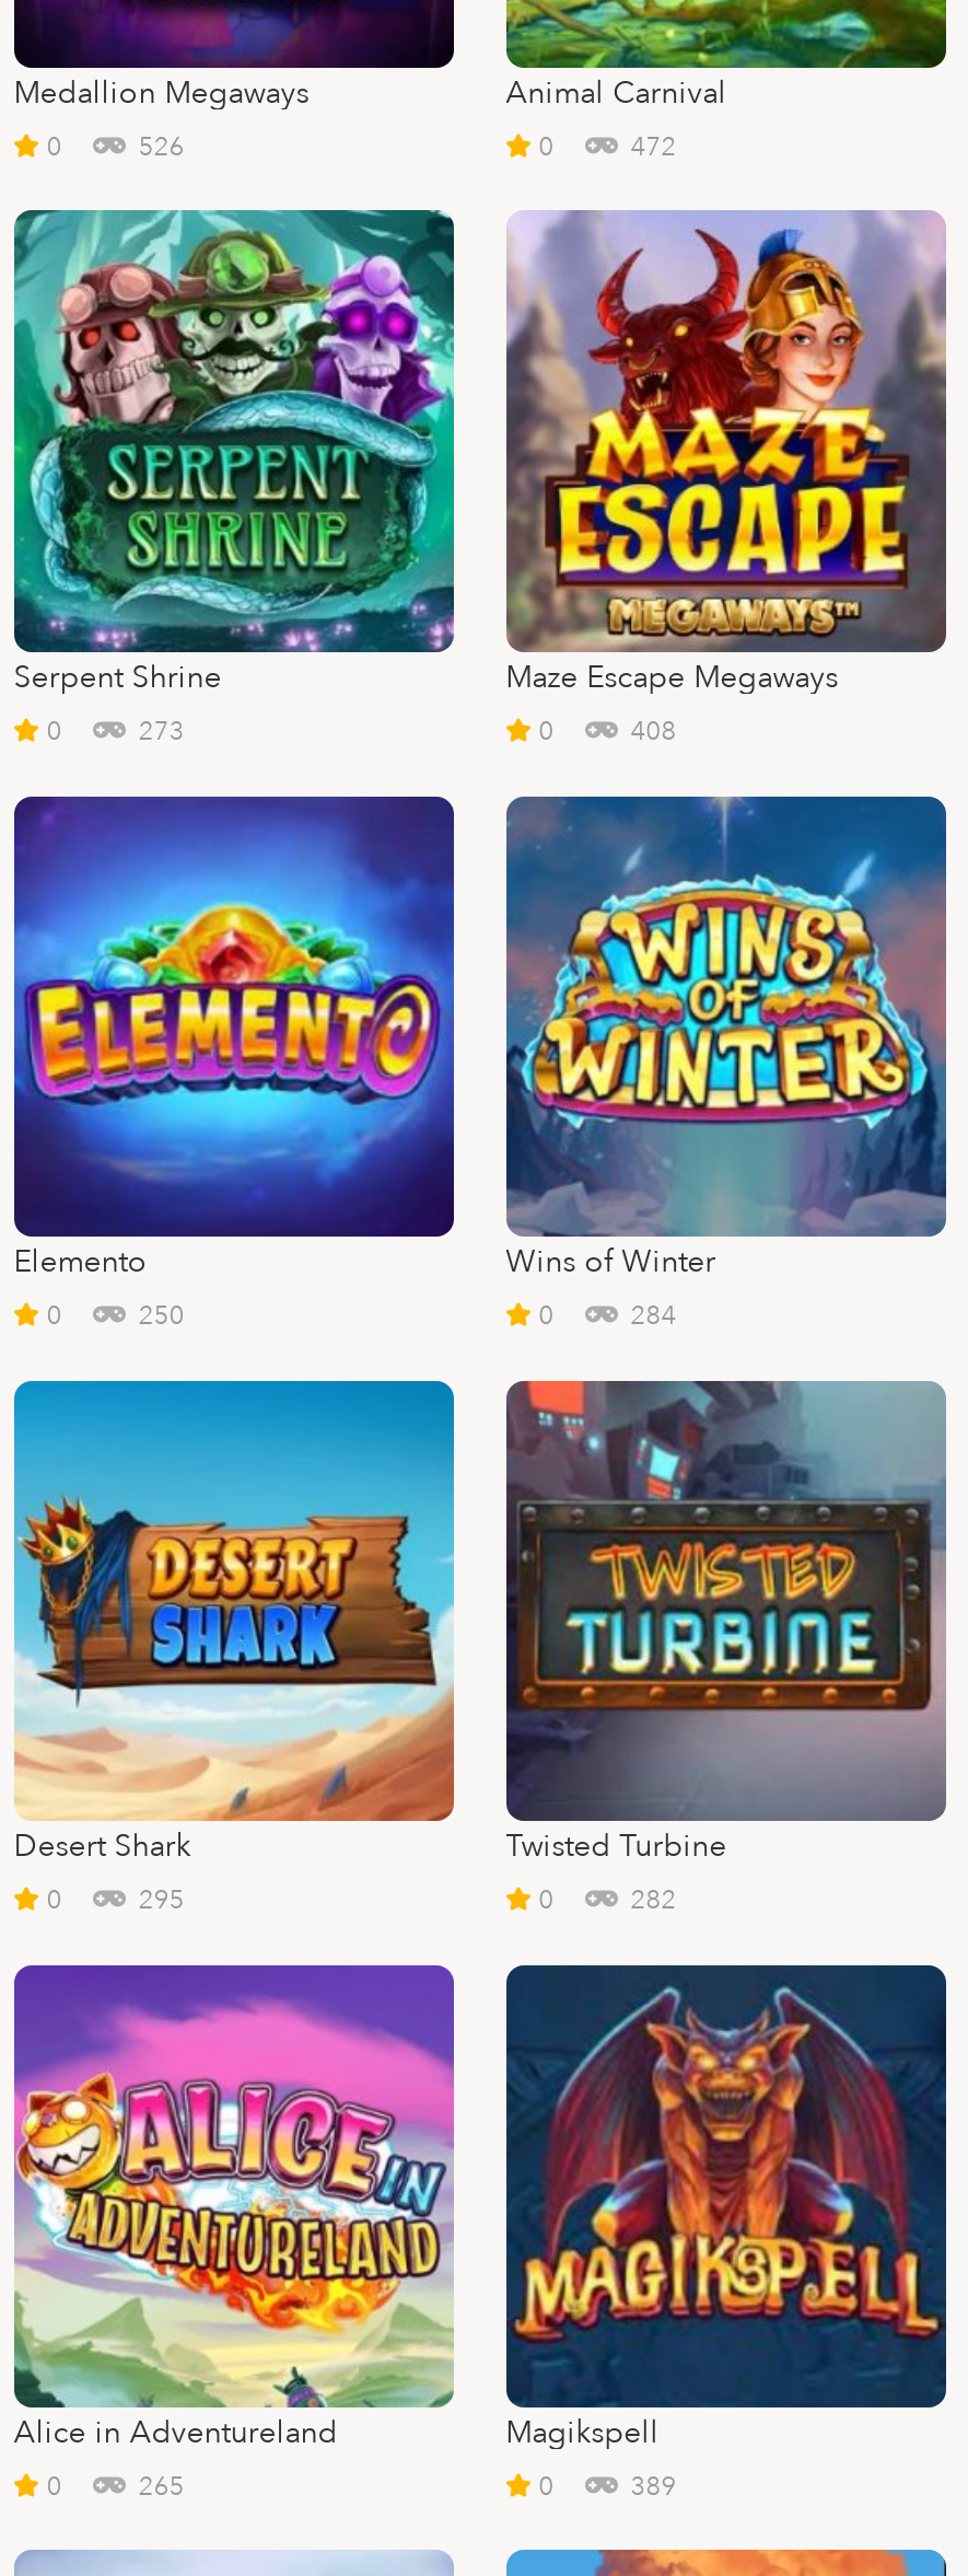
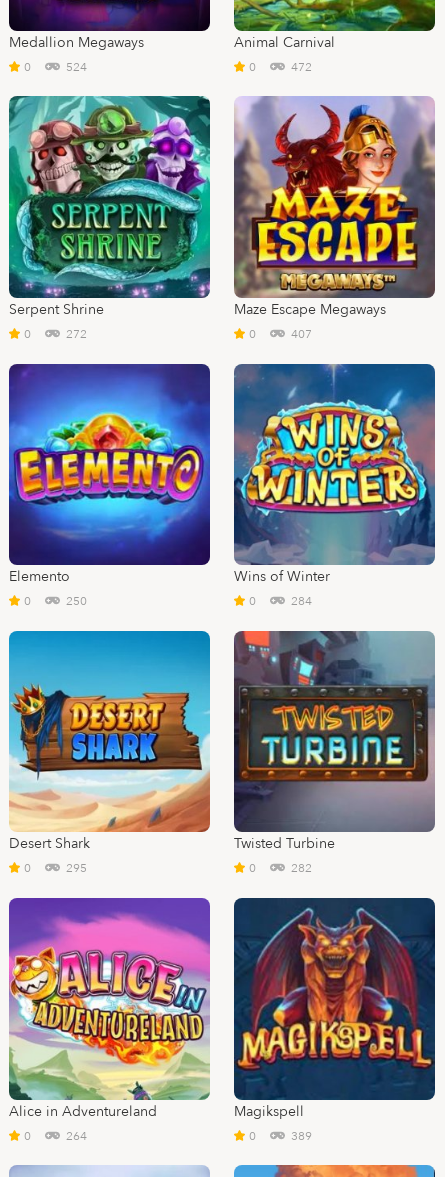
- 526
+ 524

- 273
+ 272

- 408
+ 407

- 265
+ 264
